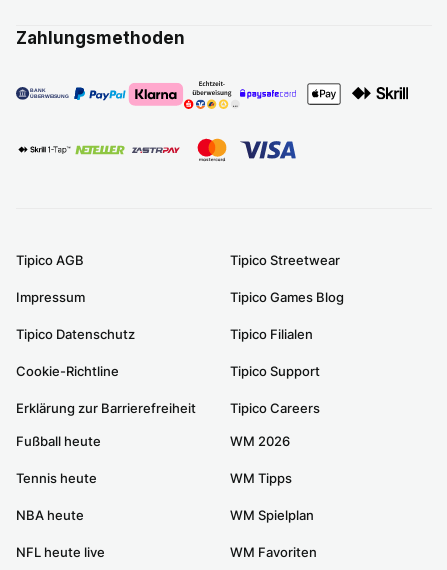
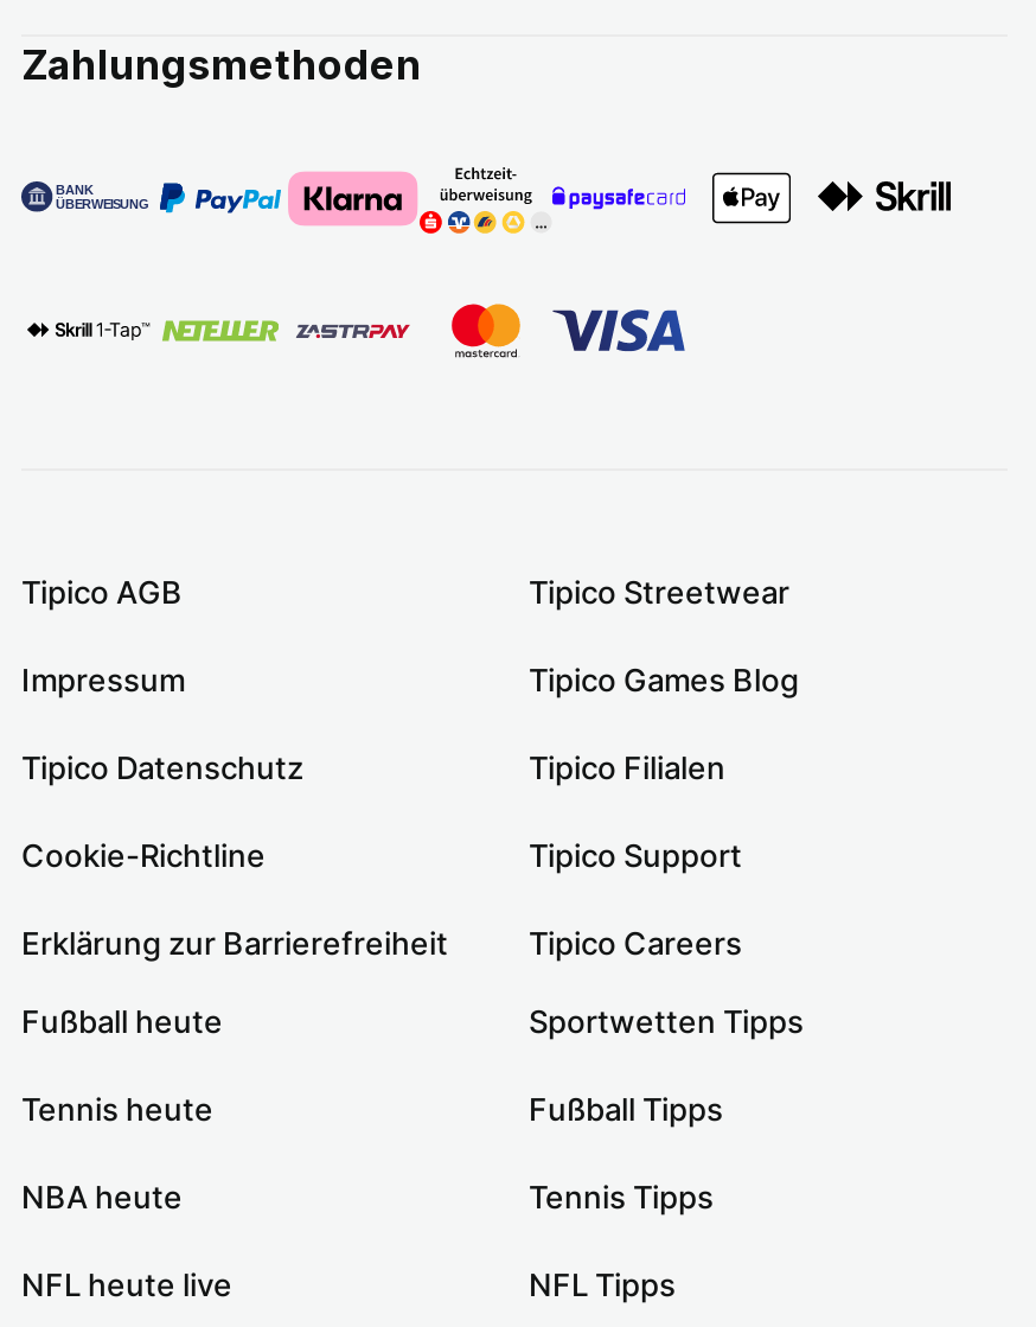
- WM 2026
+ Sportwetten Tipps

- WM Tipps
+ Fußball Tipps

- WM Spielplan
+ Tennis Tipps

- WM Favoriten
+ NFL Tipps
